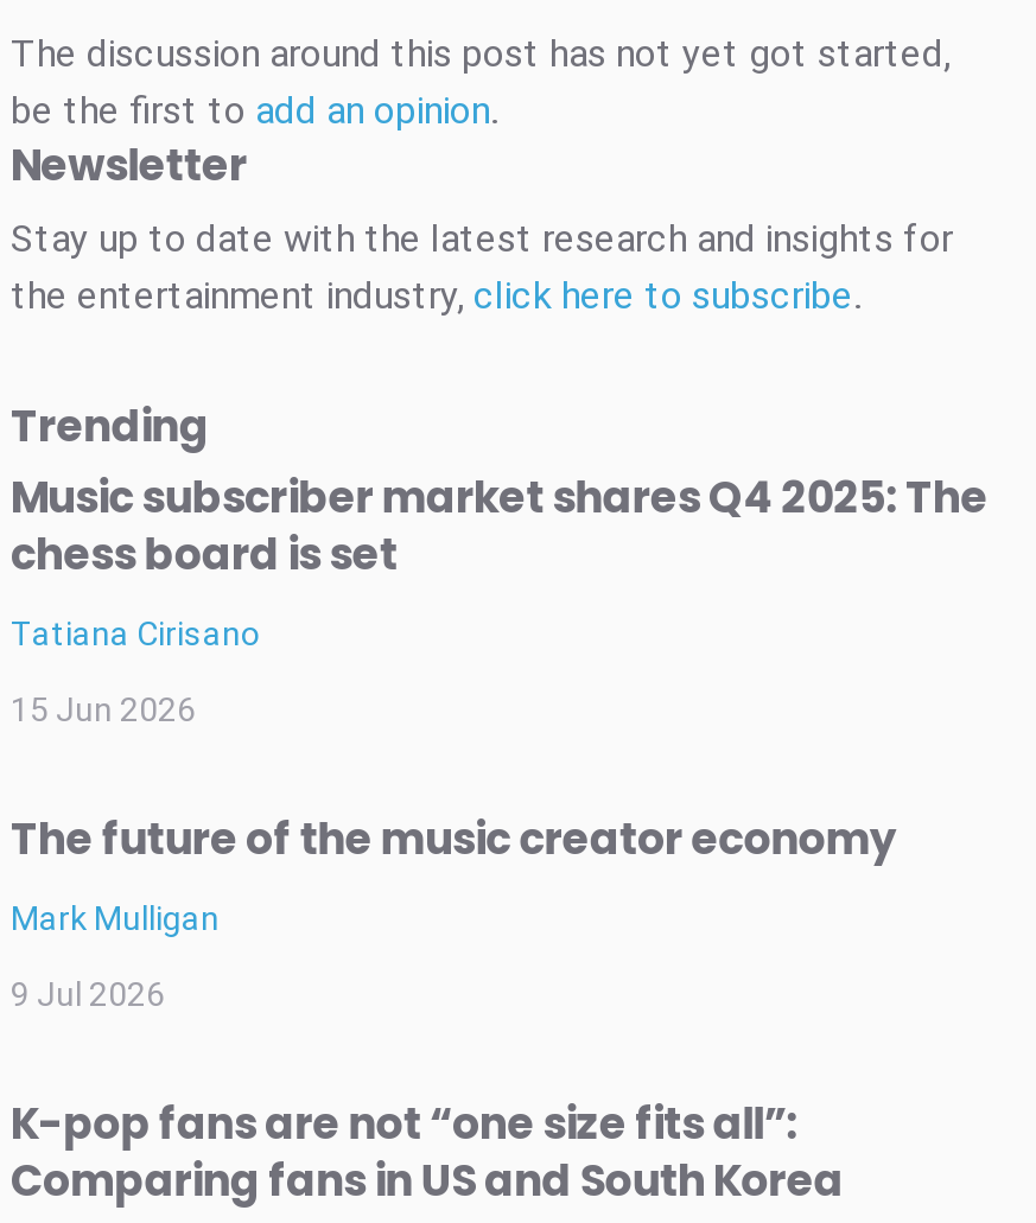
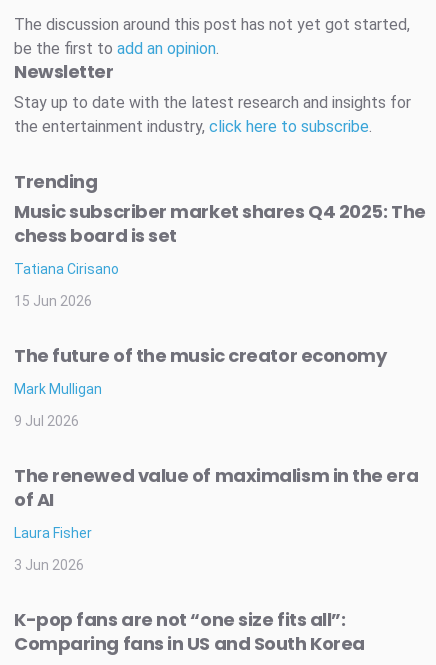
+ The renewed value of maximalism in the era
+ of AI
+ Laura Fisher
+ 3 Jun 2026
